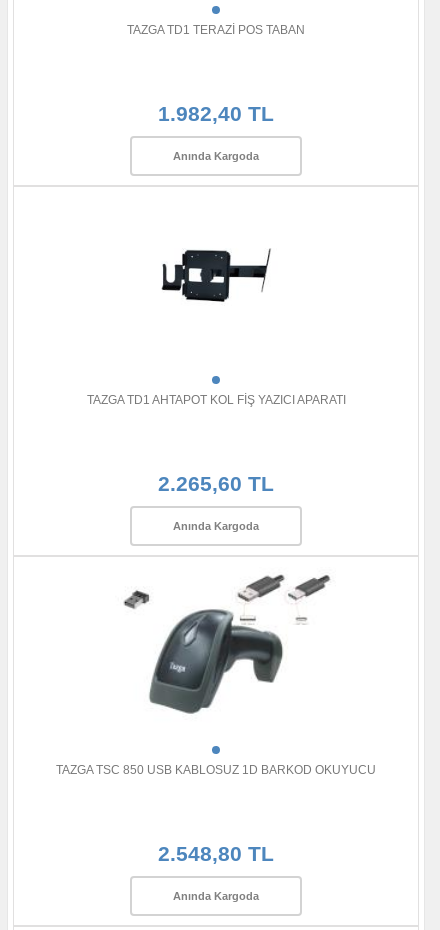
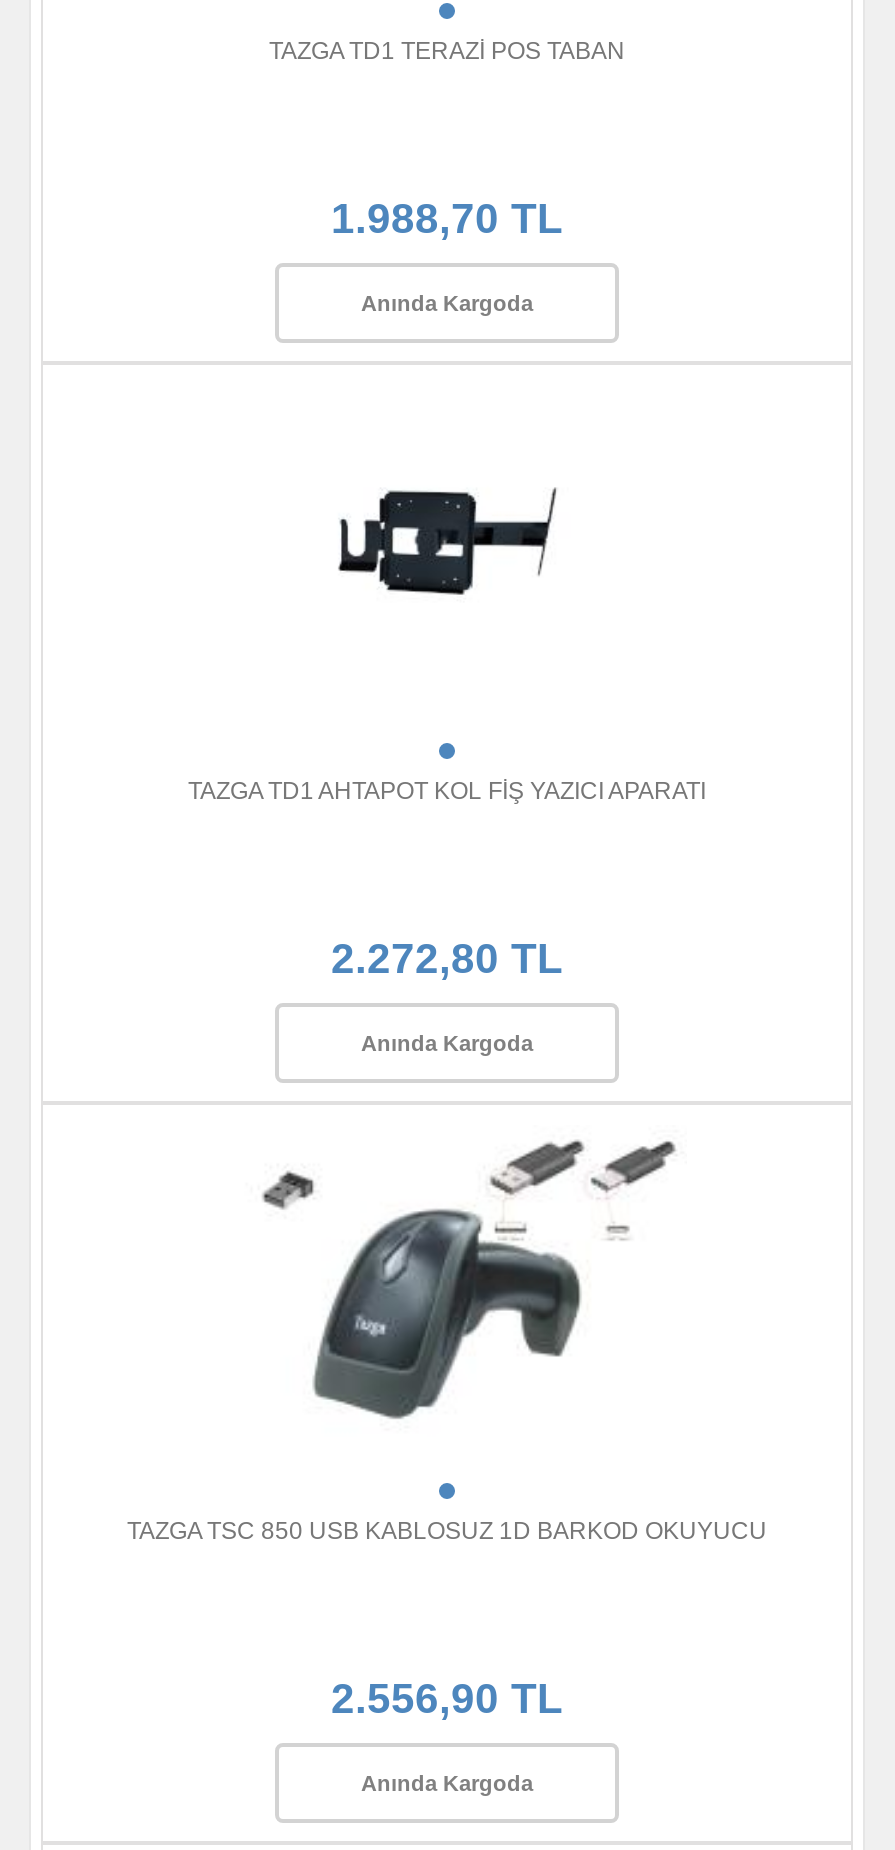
- 1.982,40 TL
+ 1.988,70 TL

- 2.265,60 TL
+ 2.272,80 TL

- 2.548,80 TL
+ 2.556,90 TL
